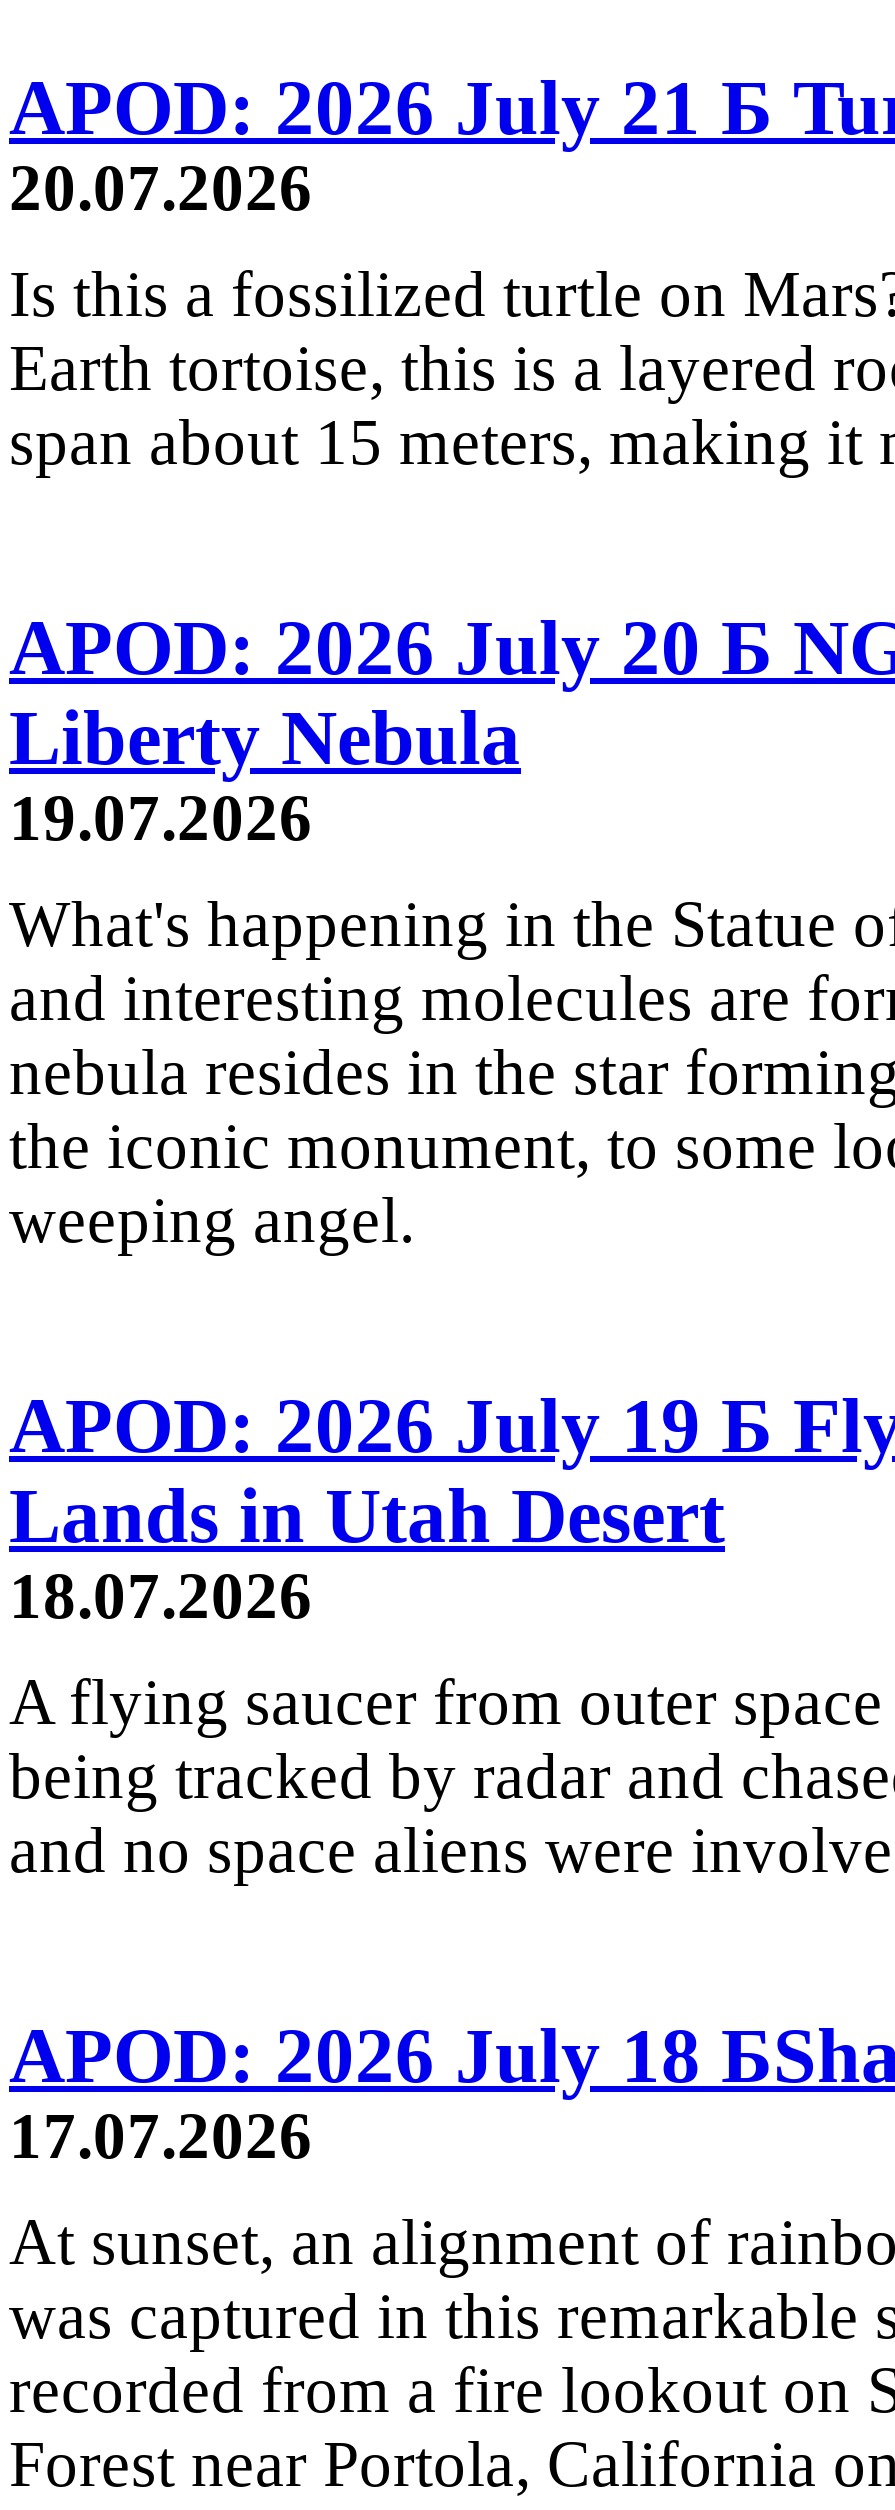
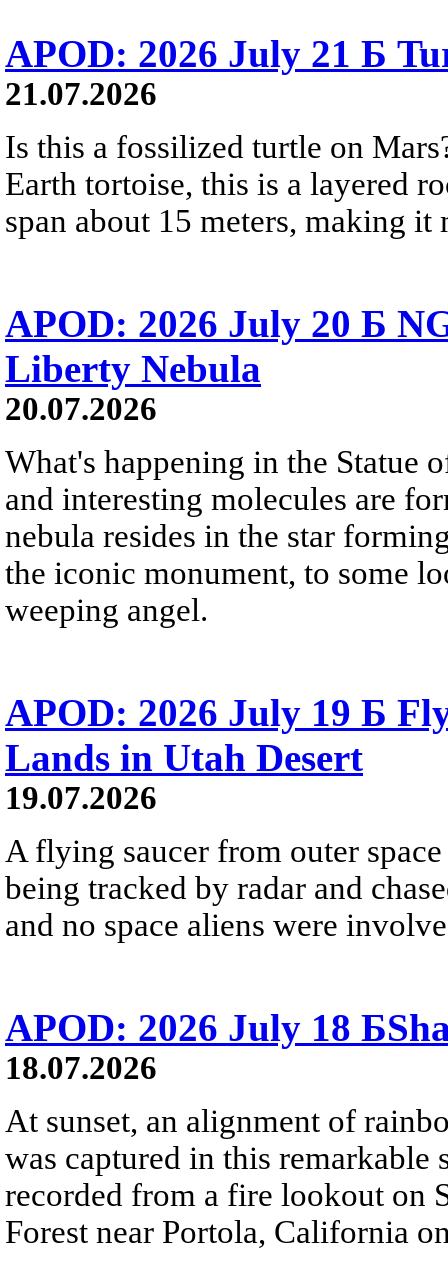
- 20.07.2026
+ 21.07.2026

- 19.07.2026
+ 20.07.2026

- 18.07.2026
+ 19.07.2026

- 17.07.2026
+ 18.07.2026
